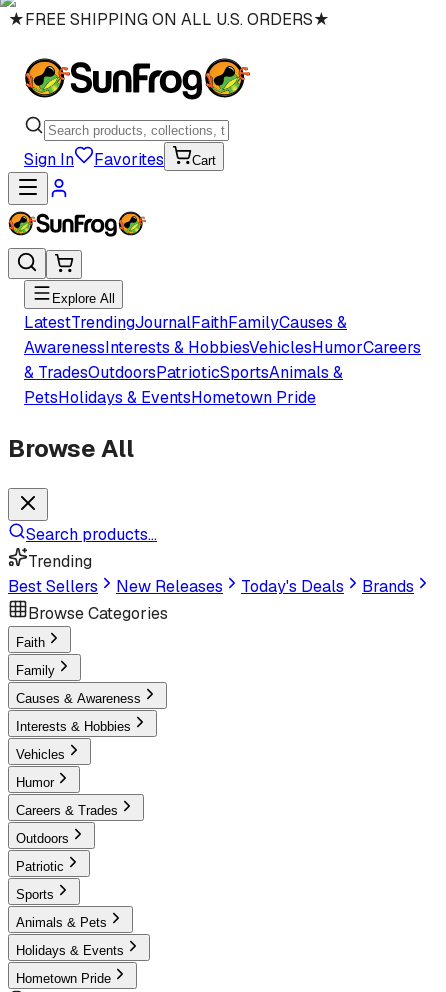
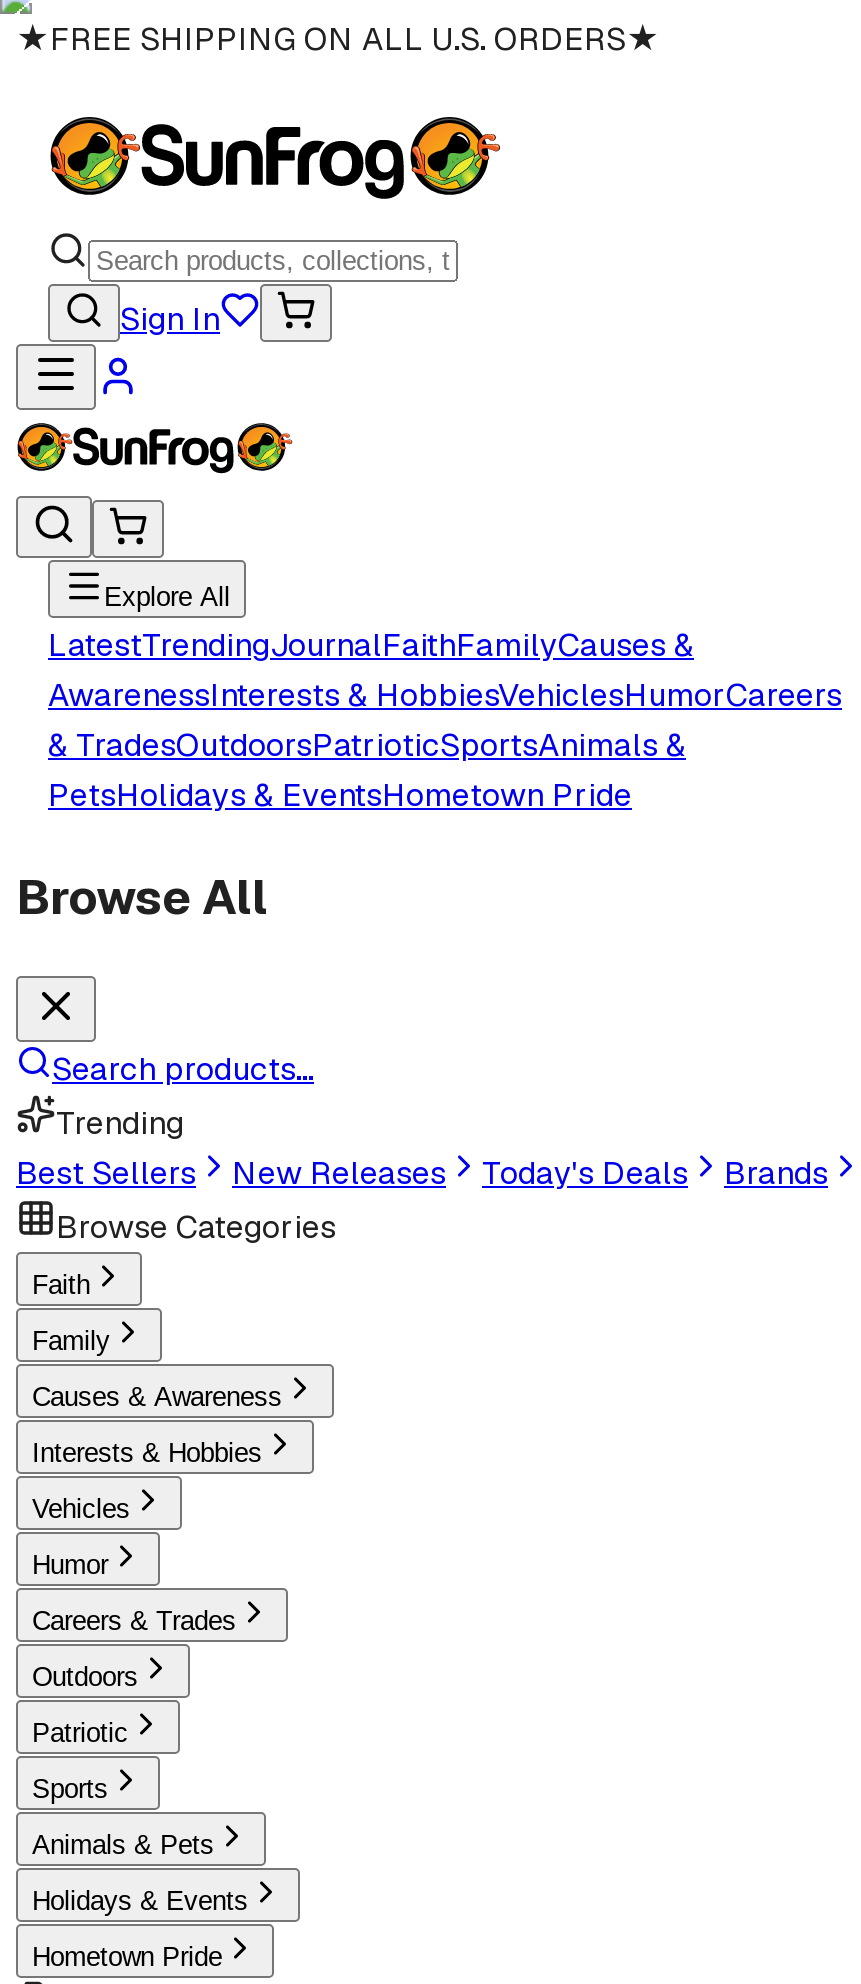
- Favorites
- Cart
